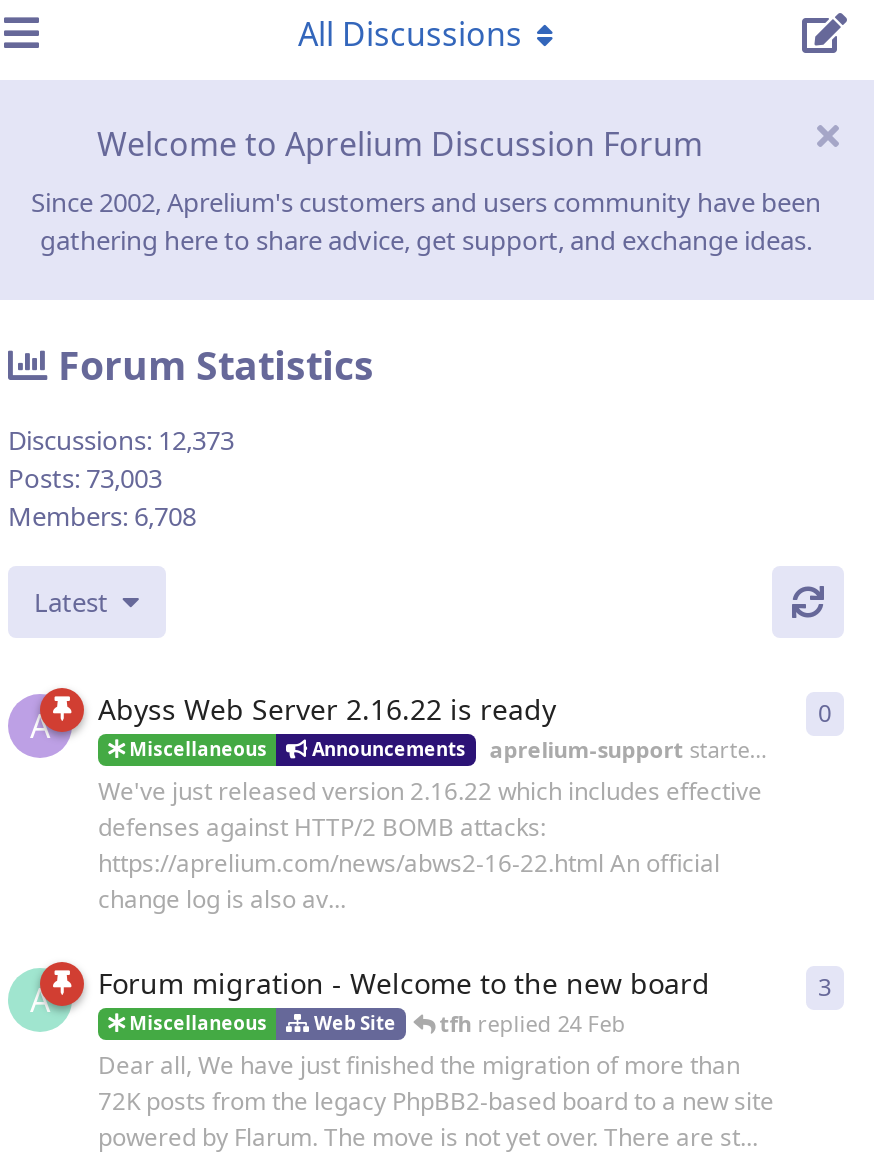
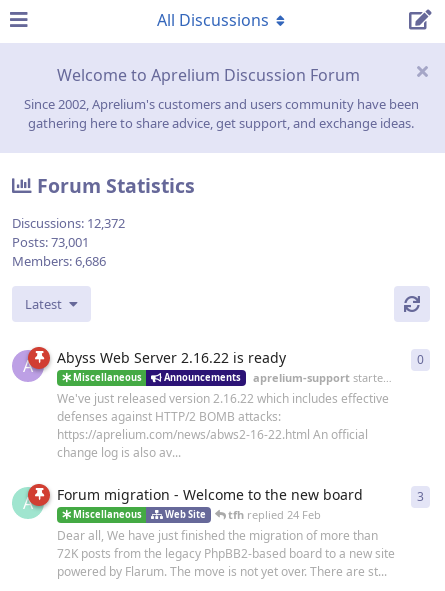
- Discussions: 12,373
+ Discussions: 12,372

- Posts: 73,003
+ Posts: 73,001

- Members: 6,708
+ Members: 6,686
